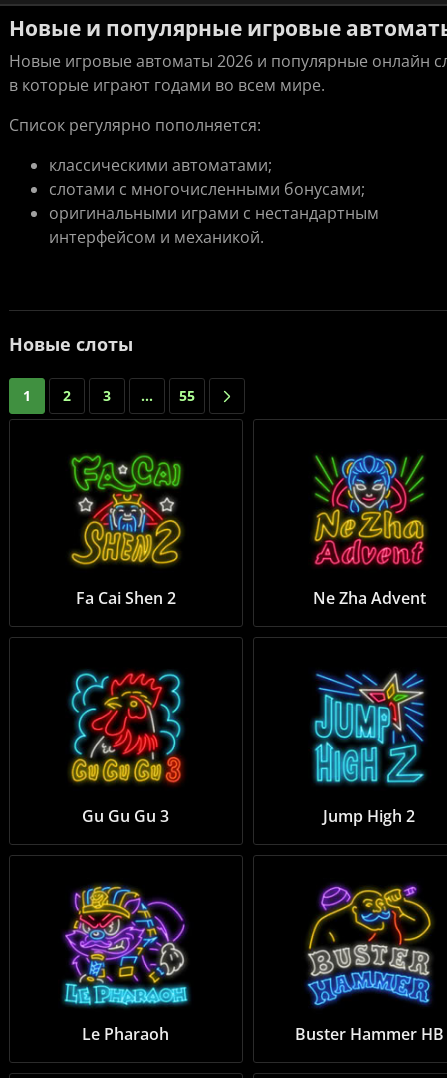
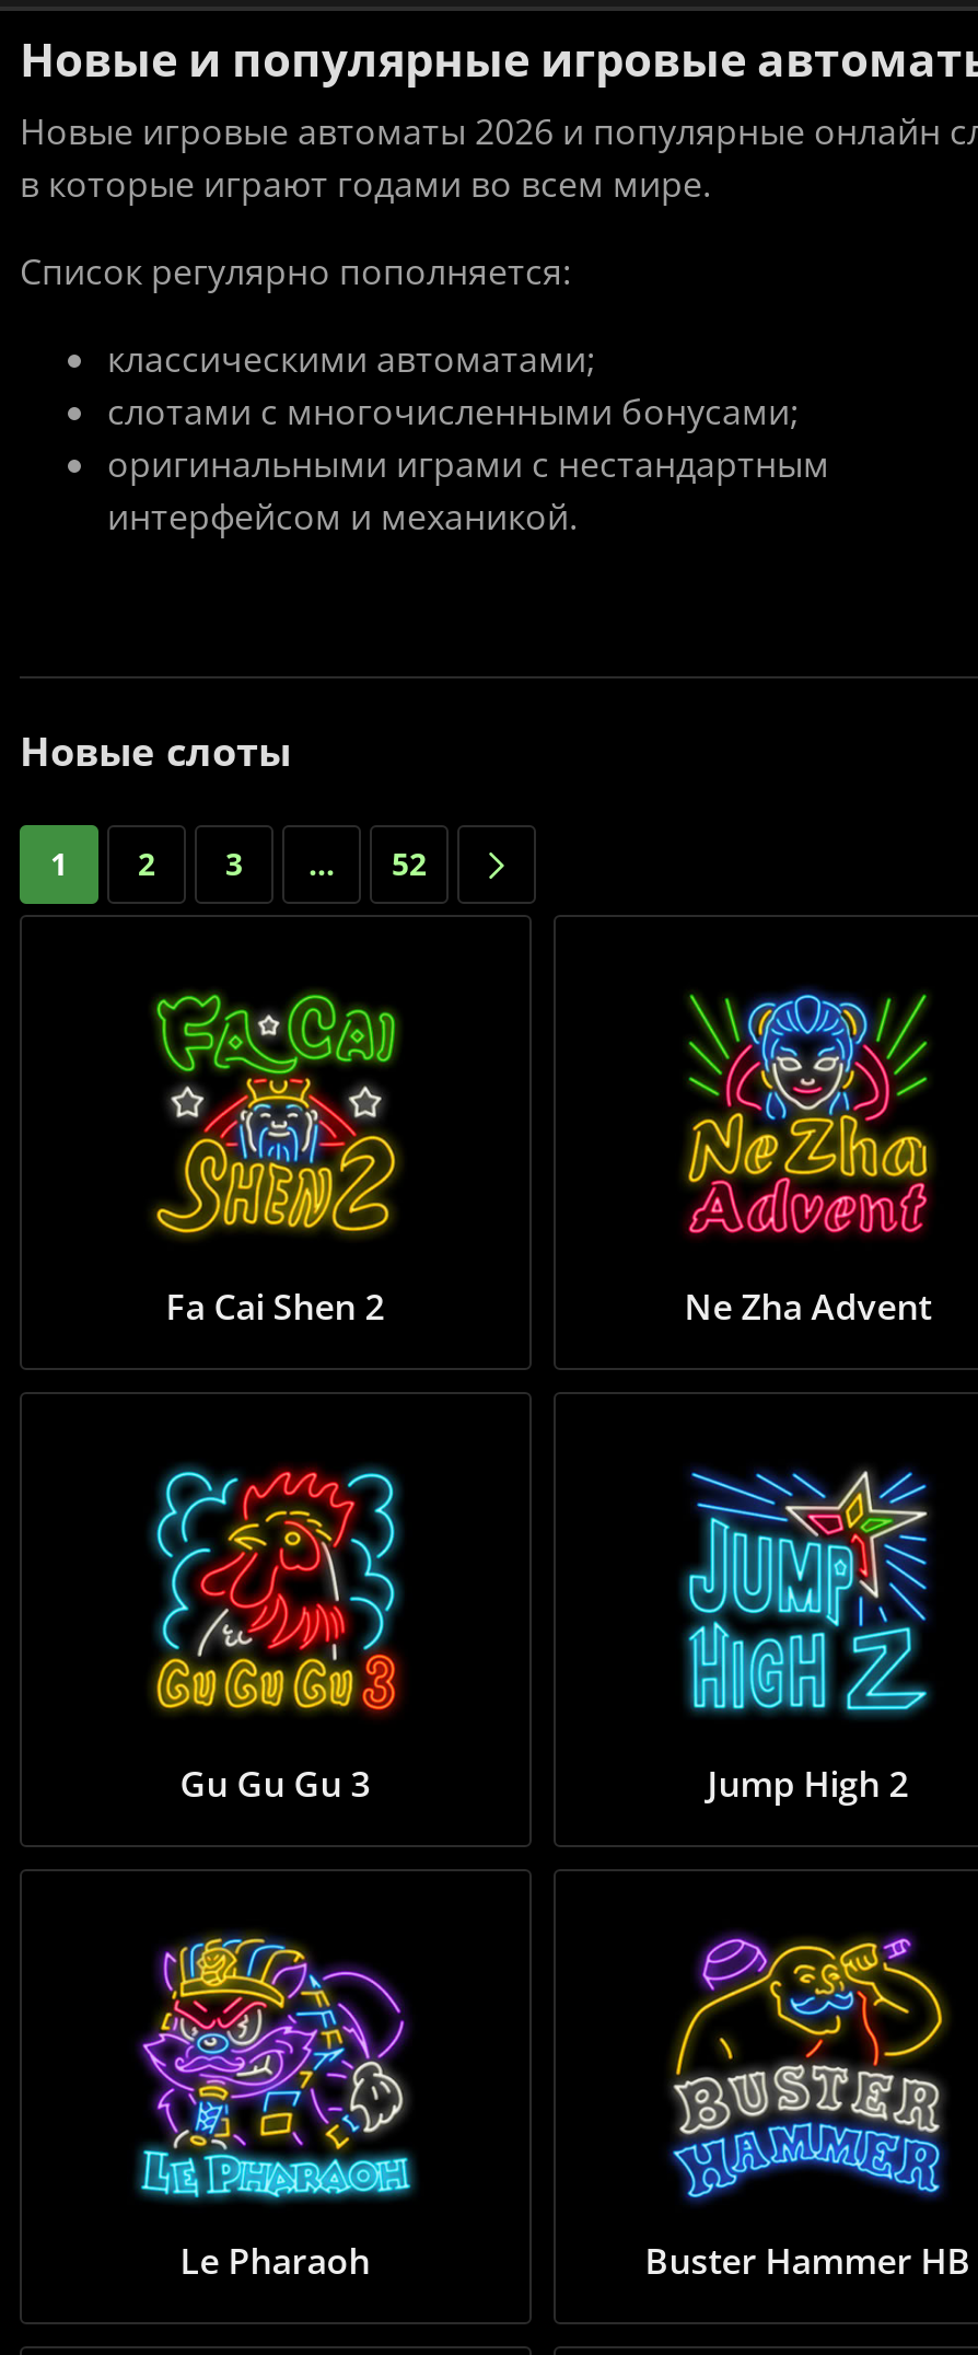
- 55
+ 52
